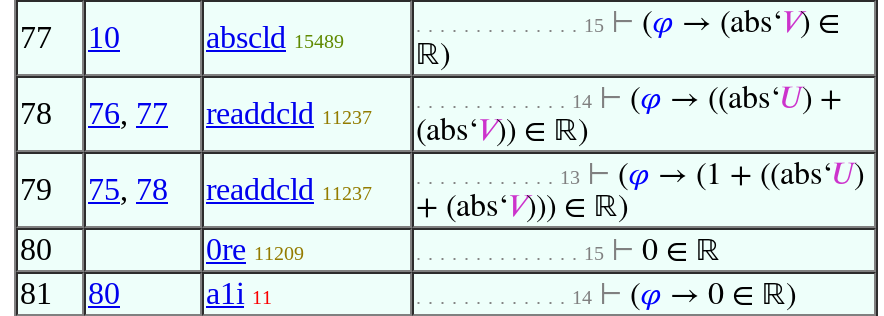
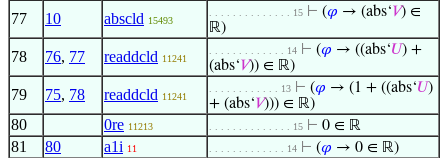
- abscld 15489
+ abscld 15493

- readdcld 11237
+ readdcld 11241

- readdcld 11237
+ readdcld 11241

- 0re 11209
+ 0re 11213
